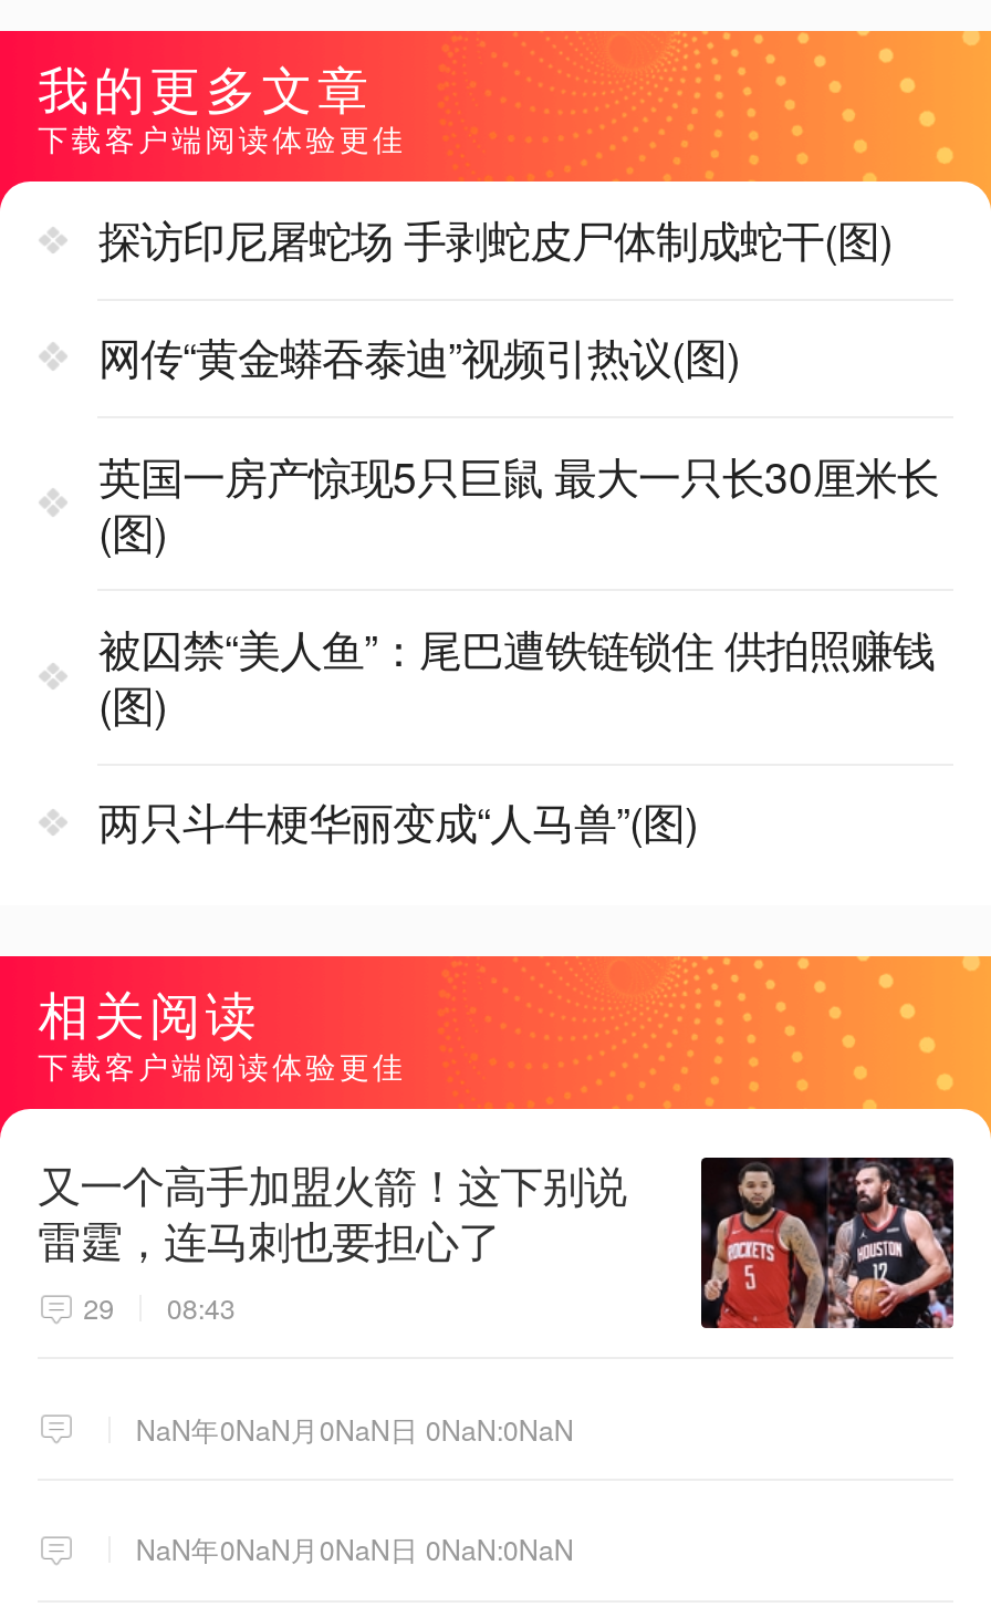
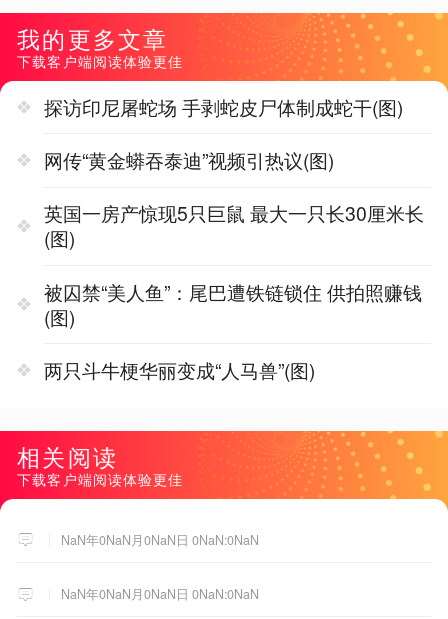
- [image]
- 又一个高手加盟火箭！这下别说
- 雷霆，连马刺也要担心了
- 29
- 08:43
